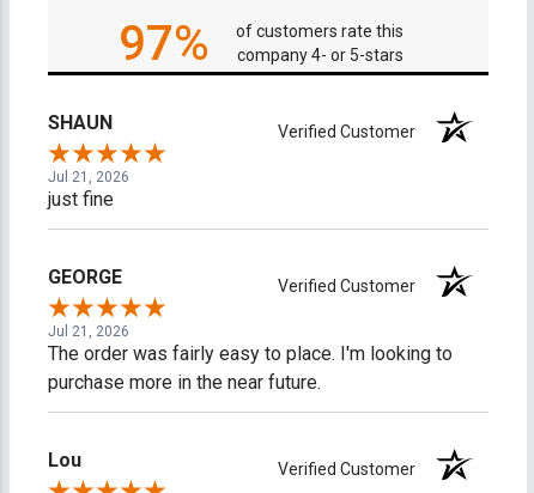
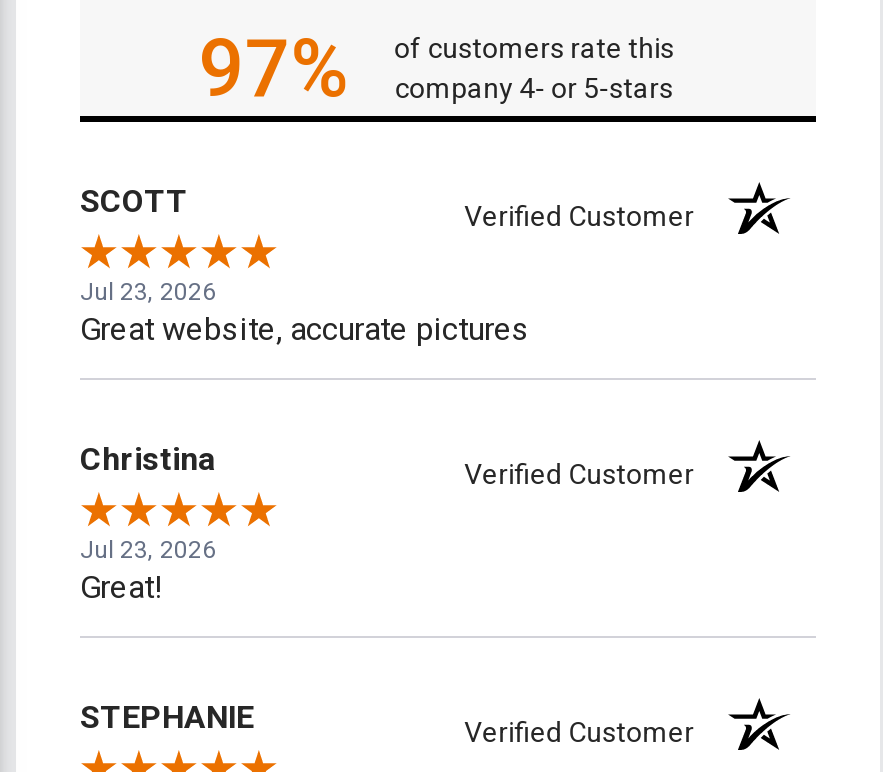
- SHAUN
+ SCOTT

- Jul 21, 2026
- just fine
+ Jul 23, 2026
+ Great website, accurate pictures

- GEORGE
+ Christina

- Jul 21, 2026
- The order was fairly easy to place. I'm looking to
- purchase more in the near future.
+ Jul 23, 2026
+ Great!

- Lou
+ STEPHANIE
